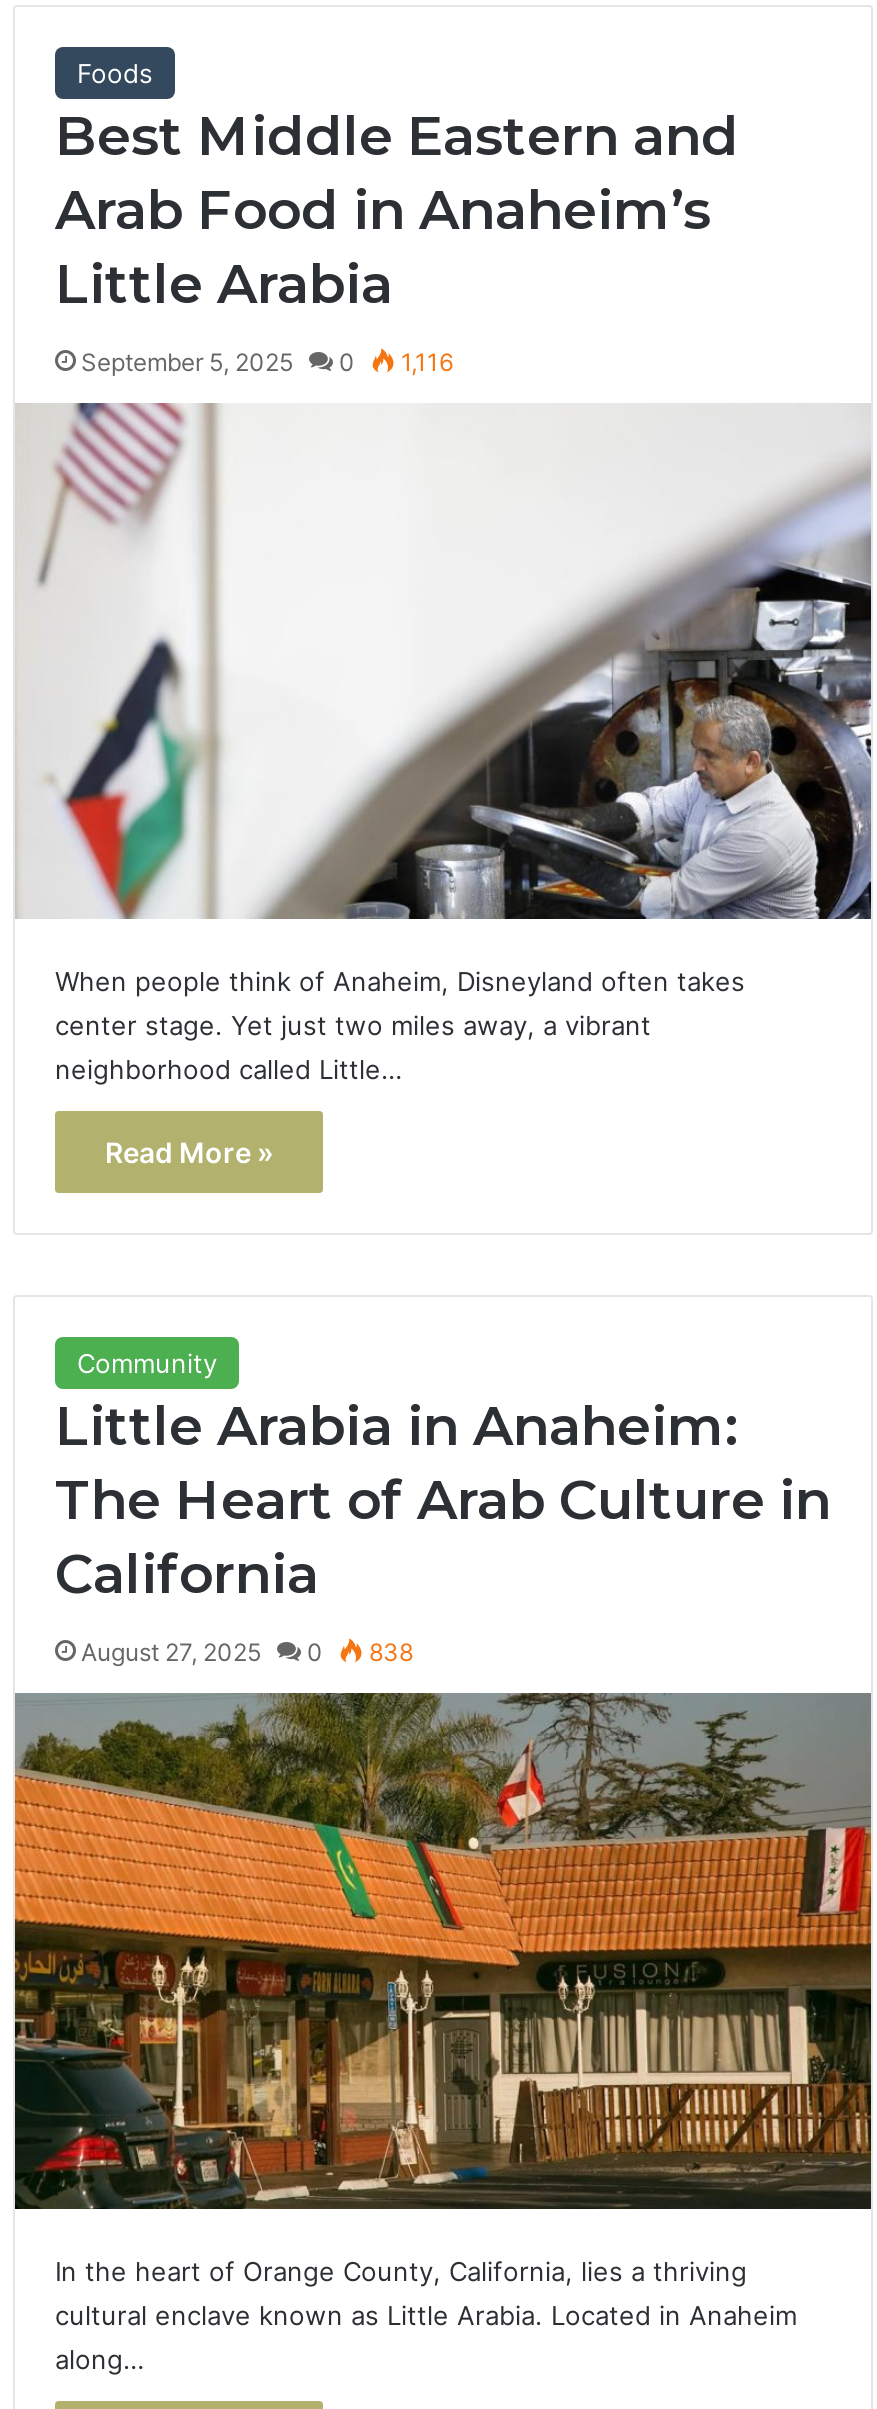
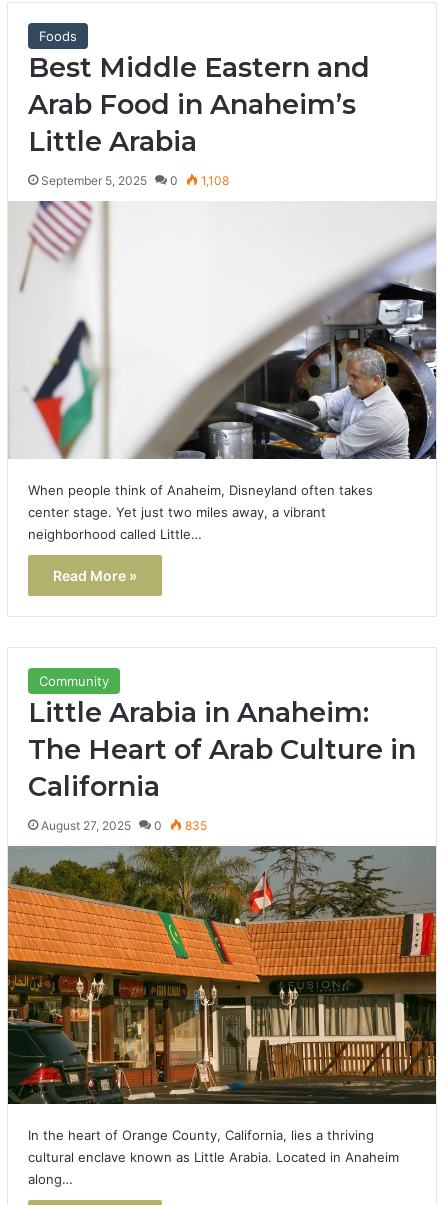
- September 5, 2025 0 1,116
+ September 5, 2025 0 1,108

- August 27, 2025 0 838
+ August 27, 2025 0 835
